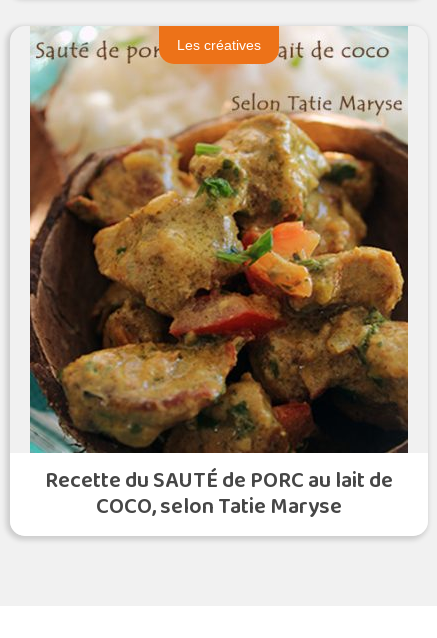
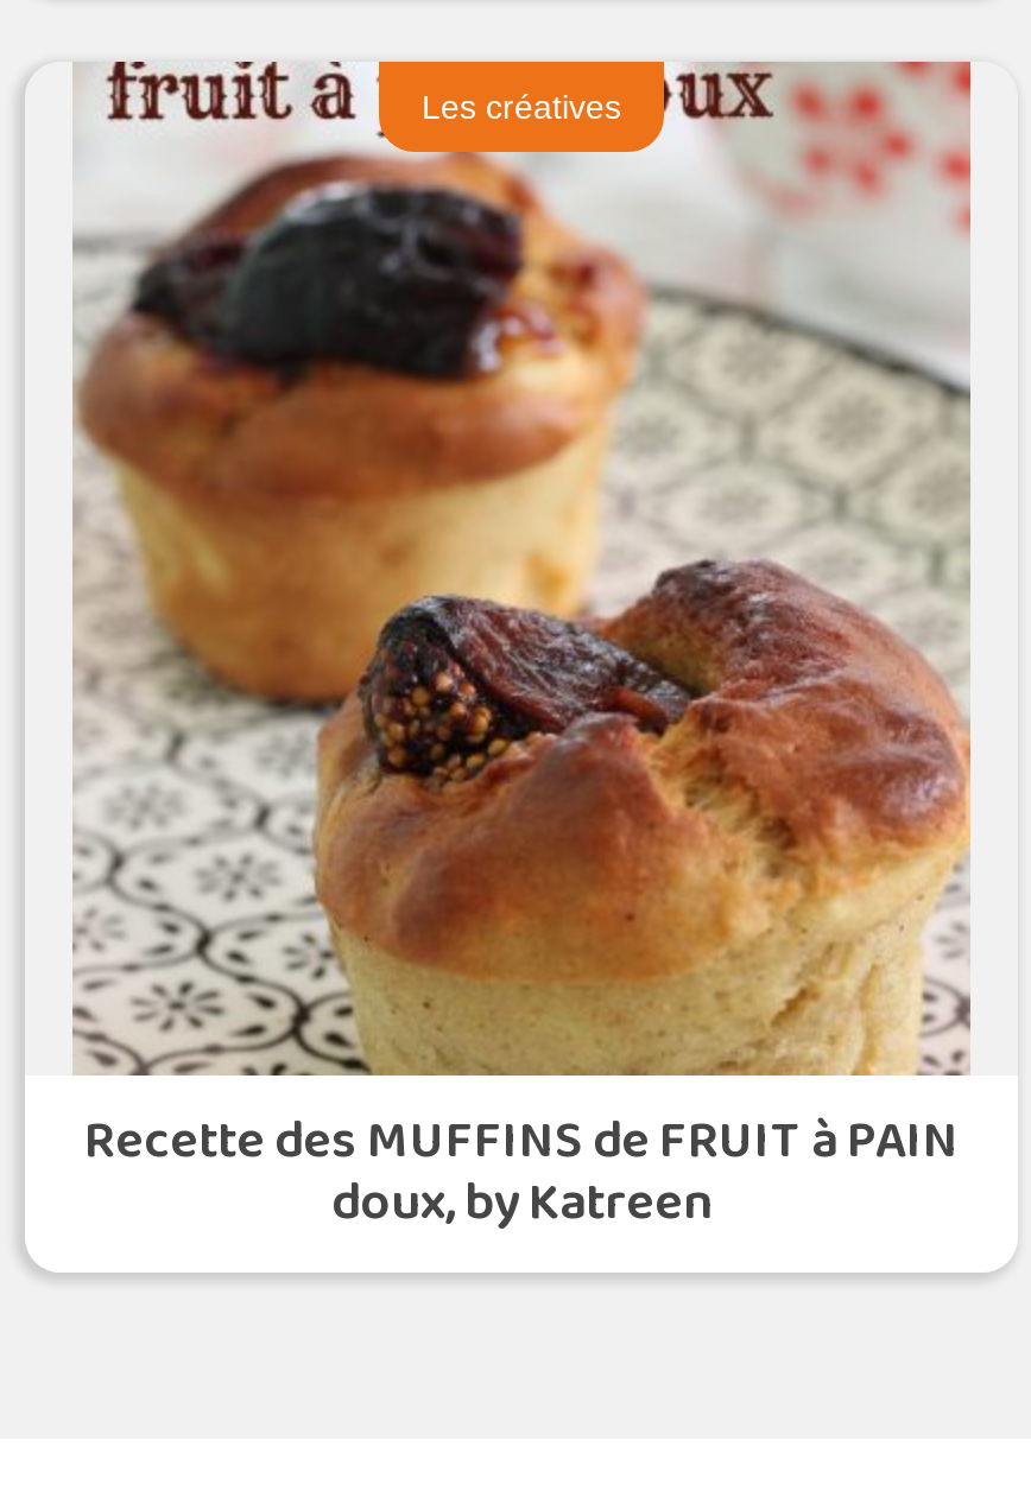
- [image]
- Recette du SAUTÉ de PORC au lait de
- COCO, selon Tatie Maryse
+ [image]
+ Recette des MUFFINS de FRUIT à PAIN
+ doux, by Katreen
